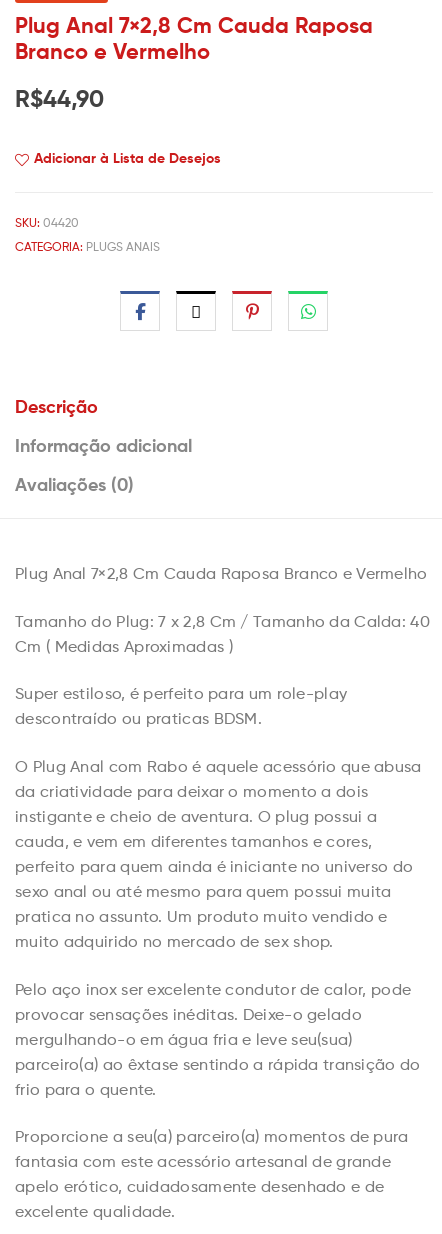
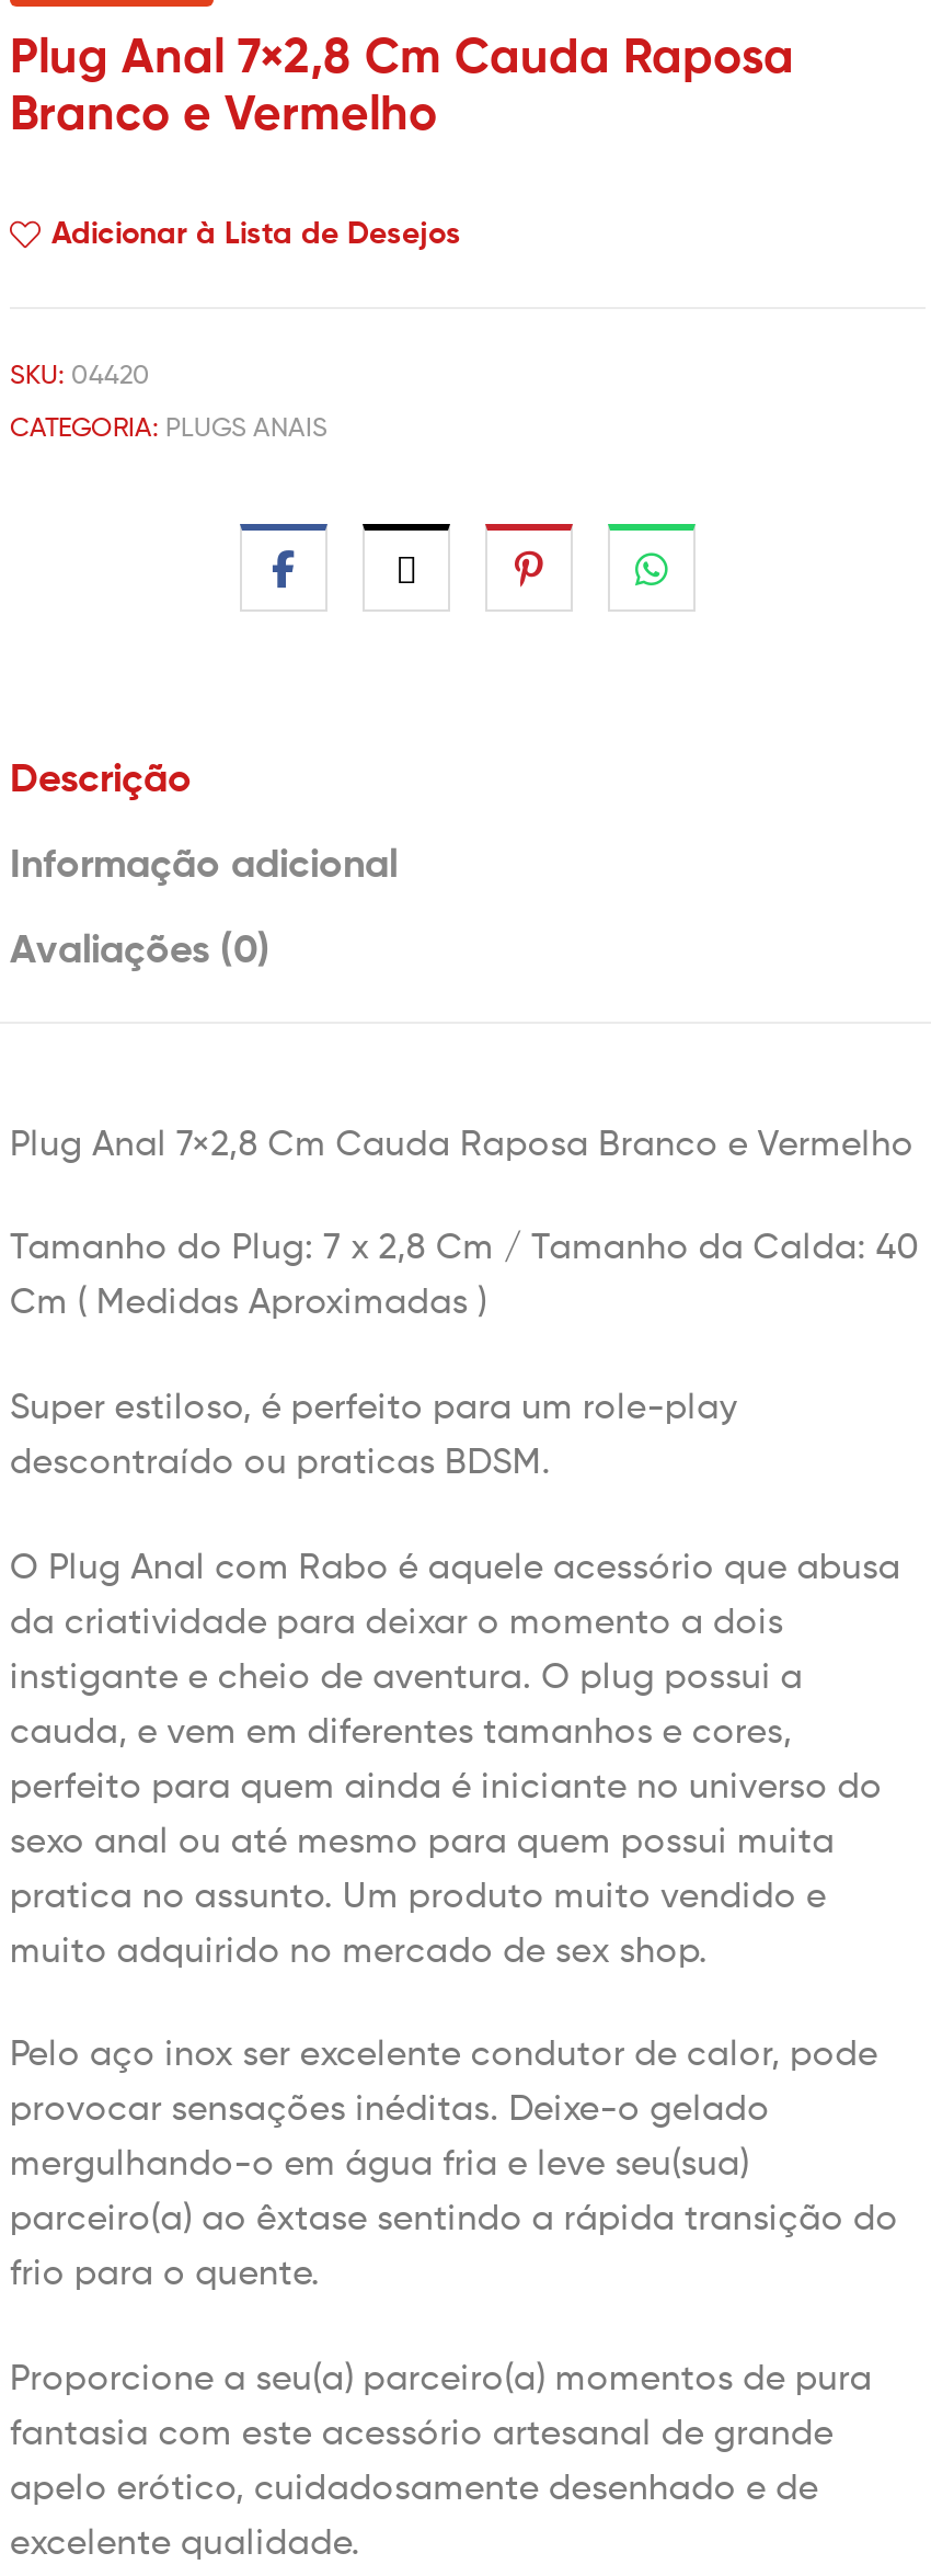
- R$44,90
